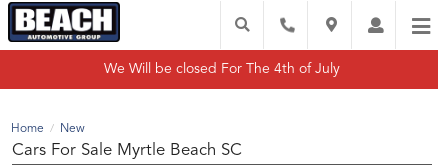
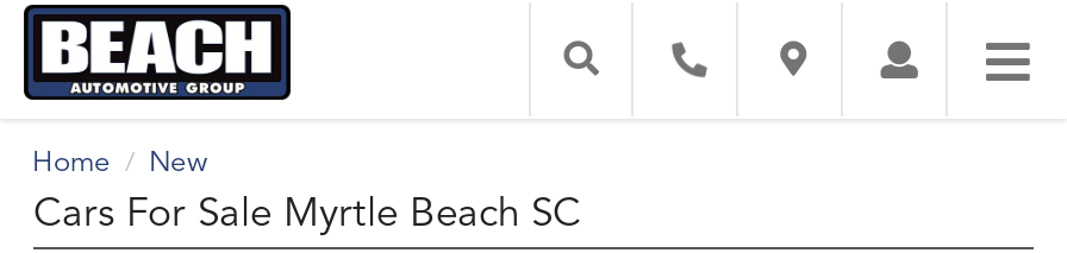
- We Will be closed For The 4th of July
